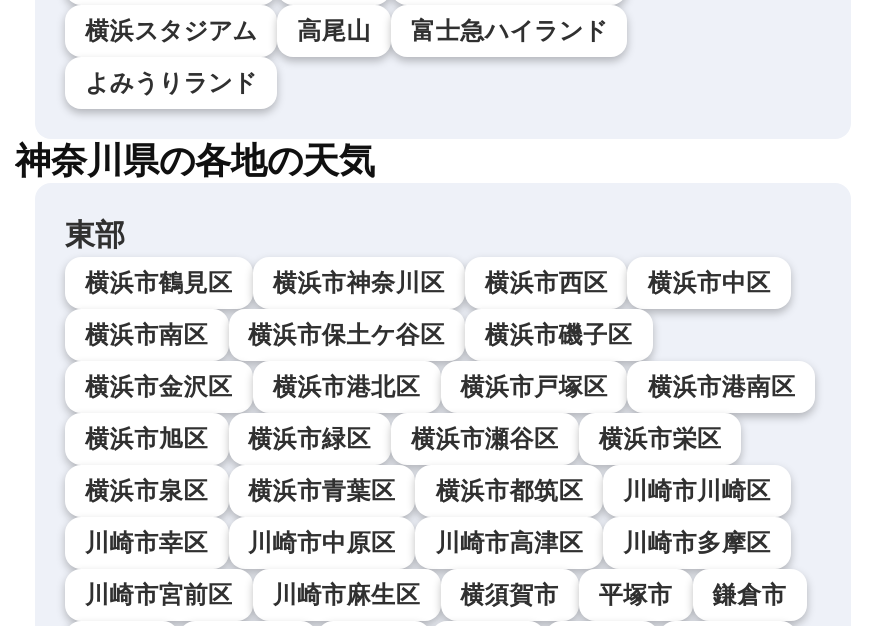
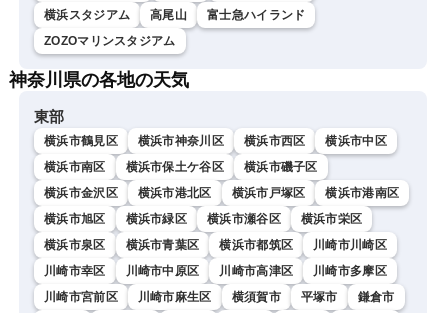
- よみうりランド
+ ZOZOマリンスタジアム
